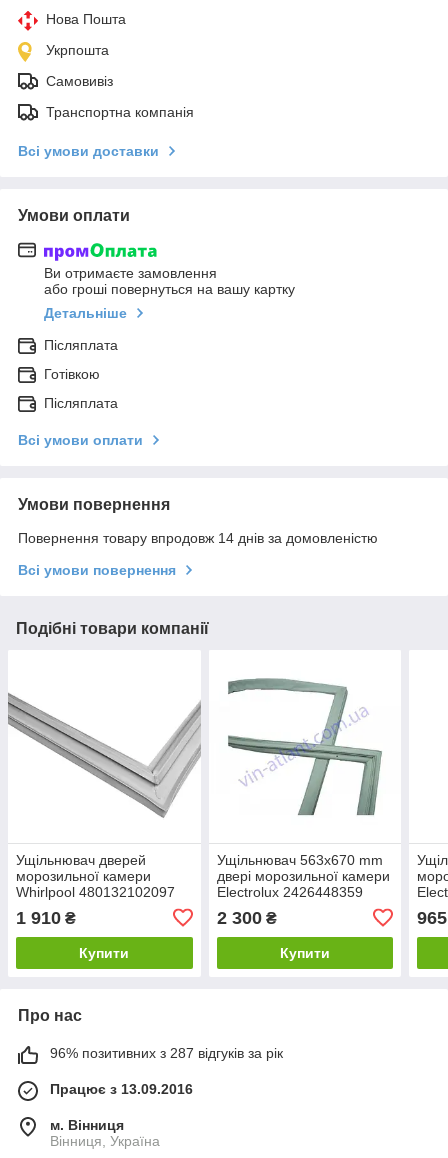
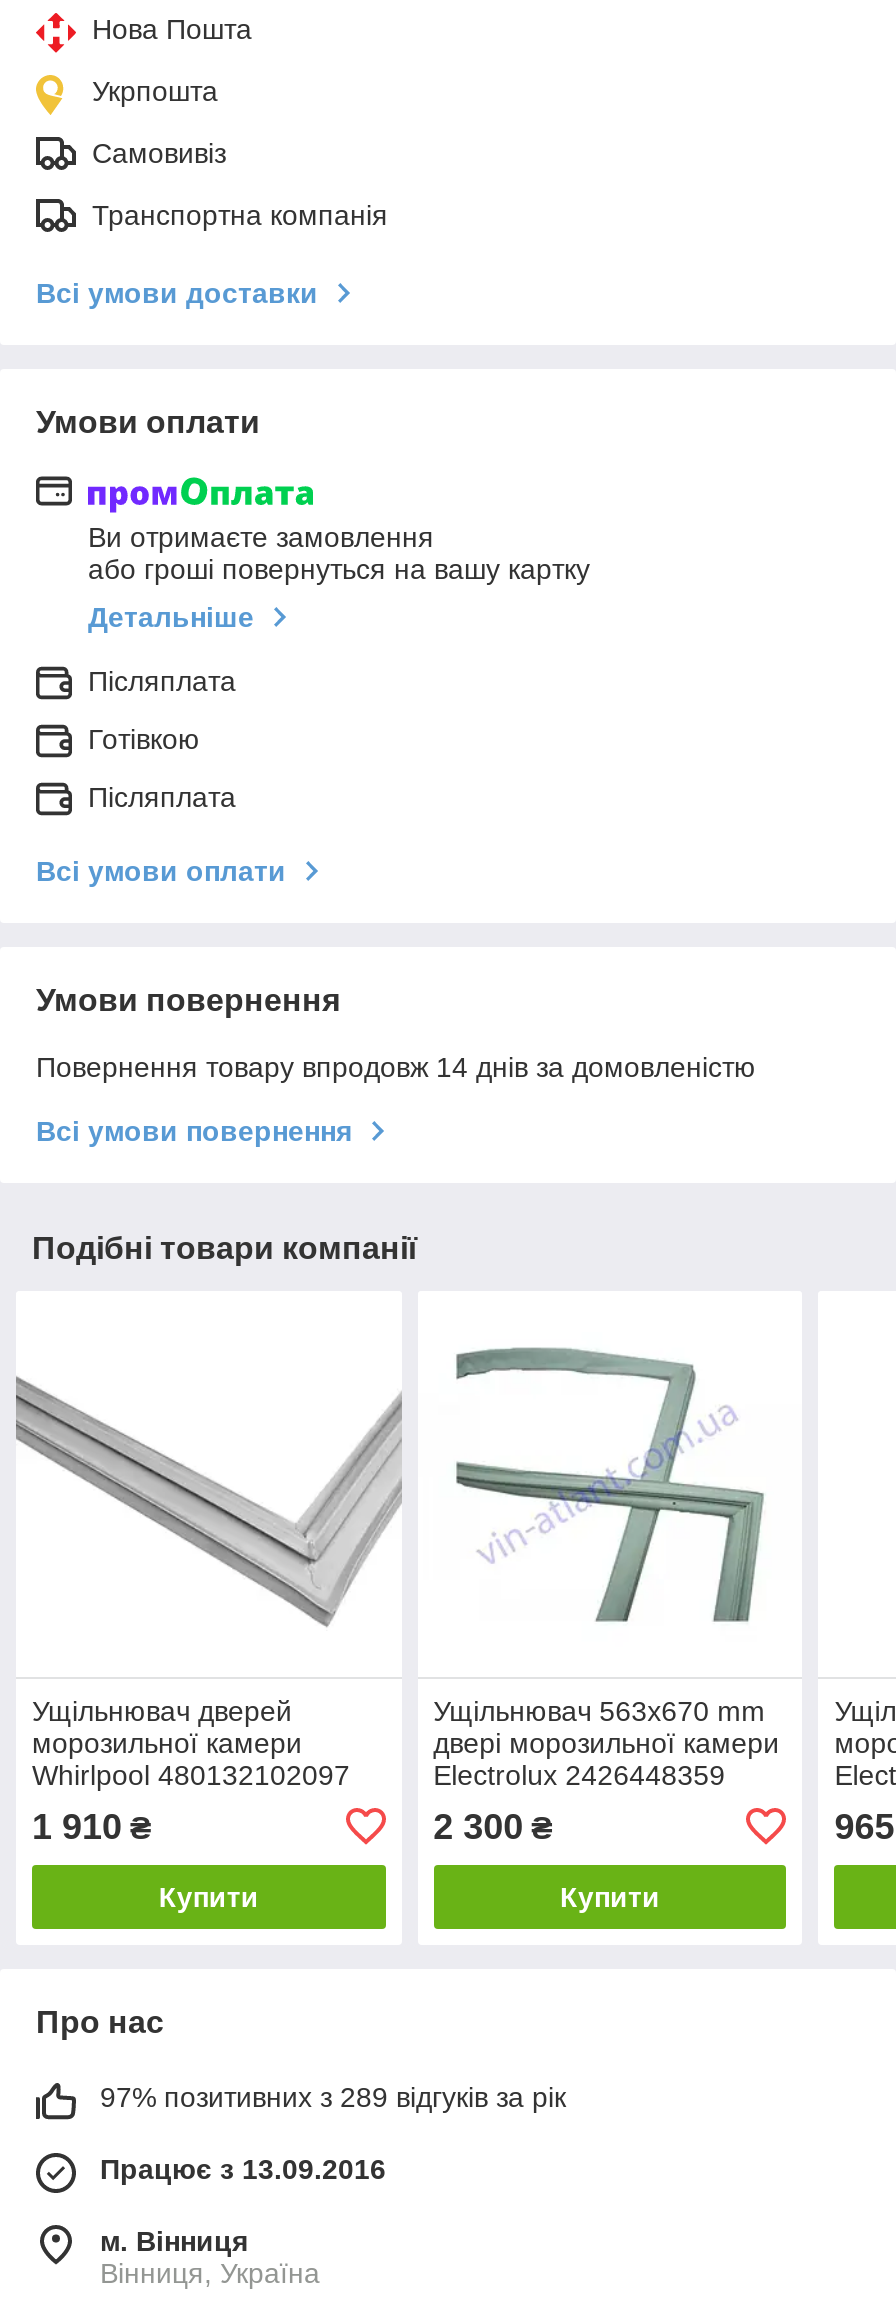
- 96% позитивних з 287 відгуків за рік
+ 97% позитивних з 289 відгуків за рік
